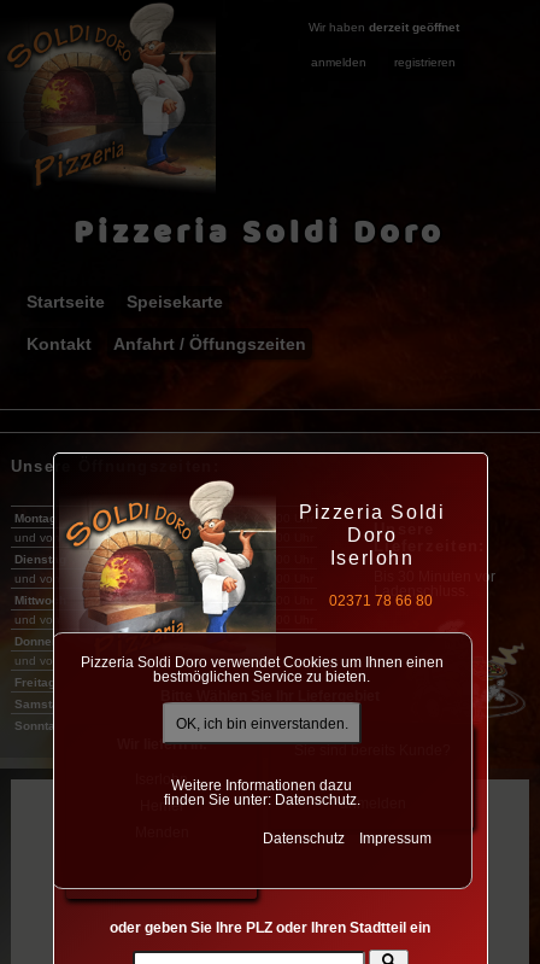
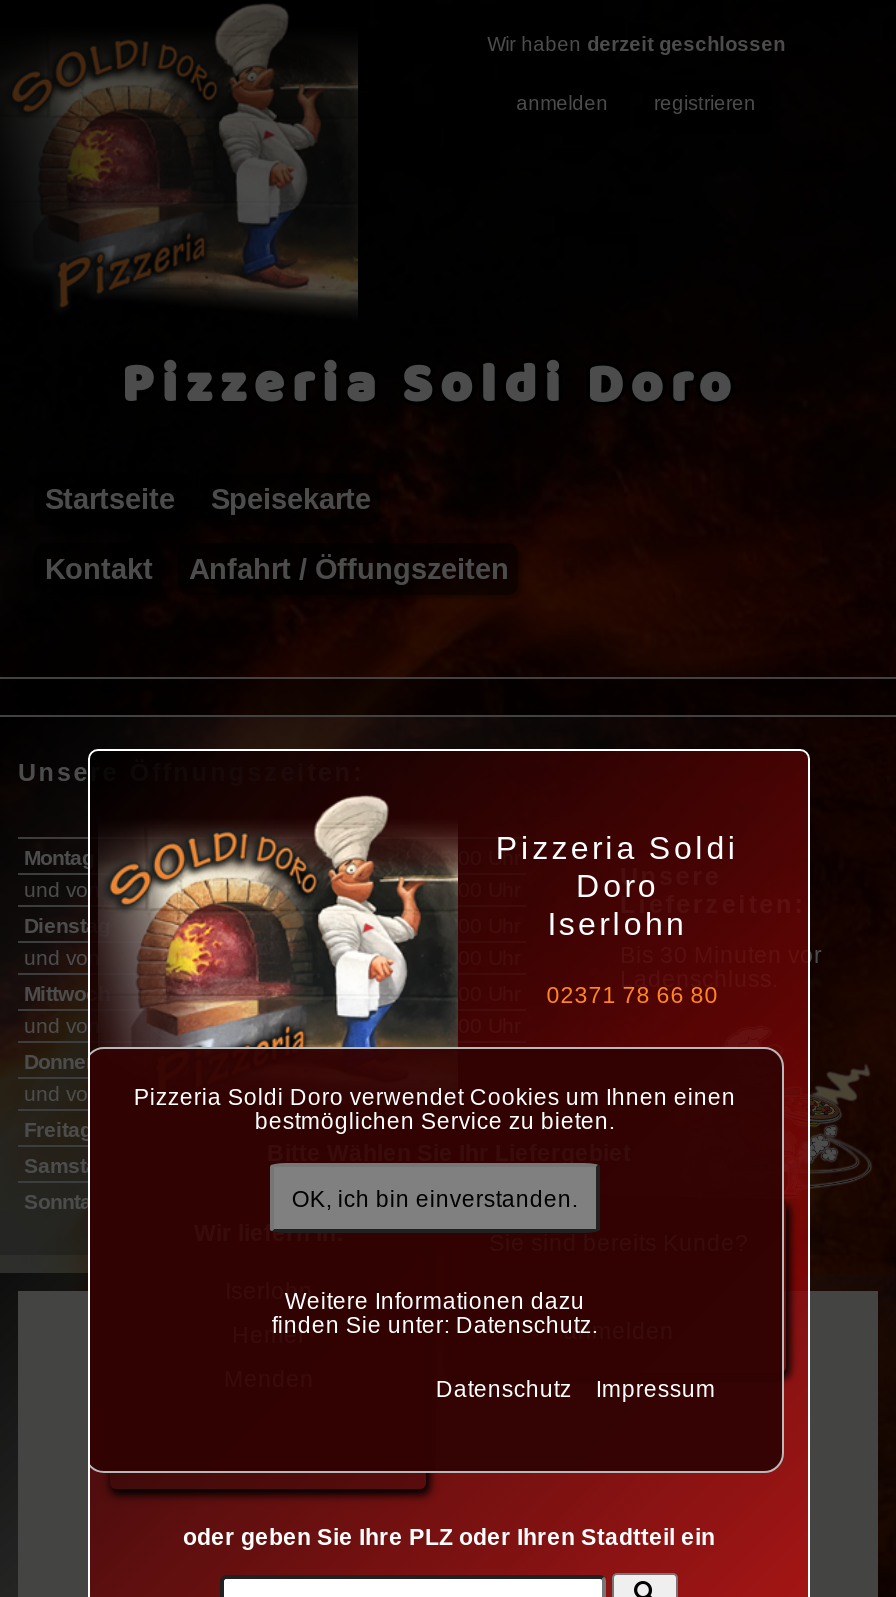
- Wir haben derzeit geöffnet
+ Wir haben derzeit geschlossen
